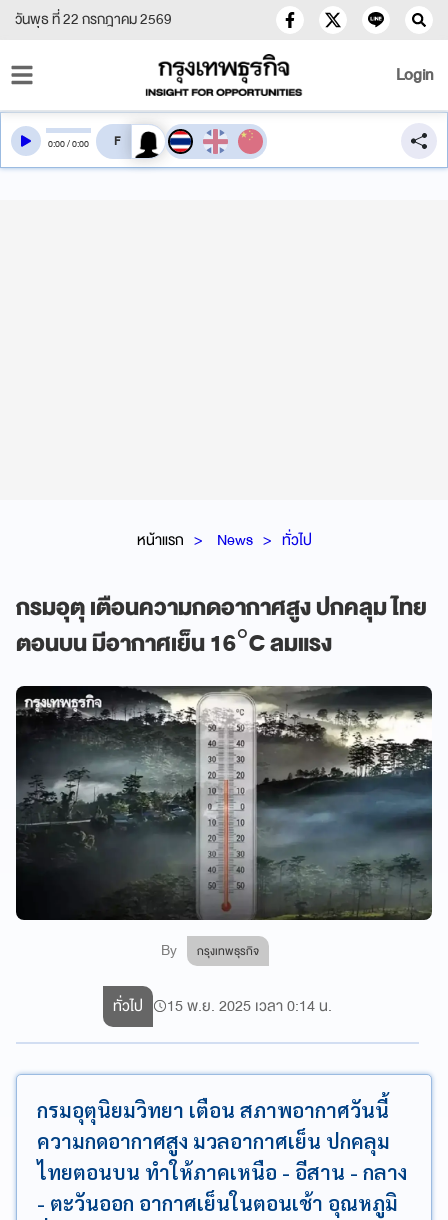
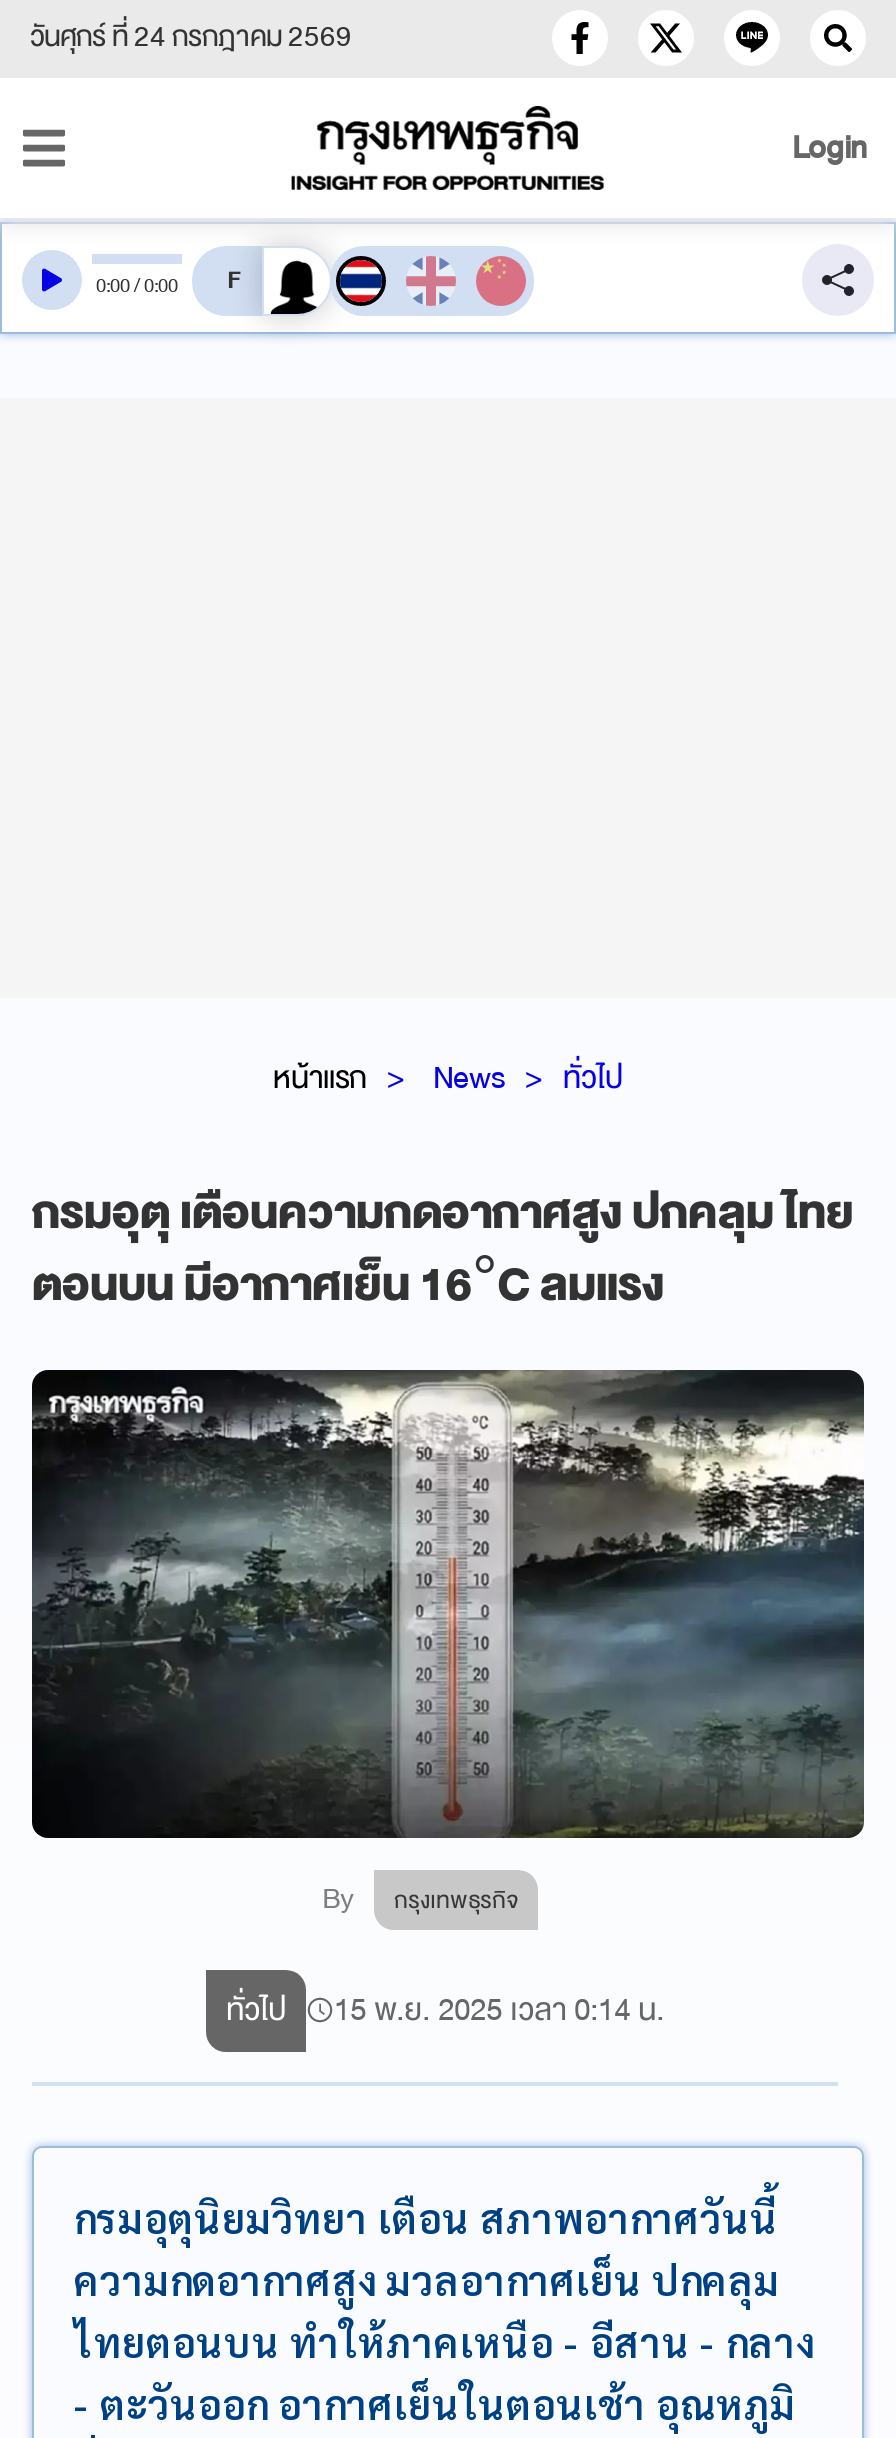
- วันพุธ ที่ 22 กรกฎาคม 2569
+ วันศุกร์ ที่ 24 กรกฎาคม 2569
